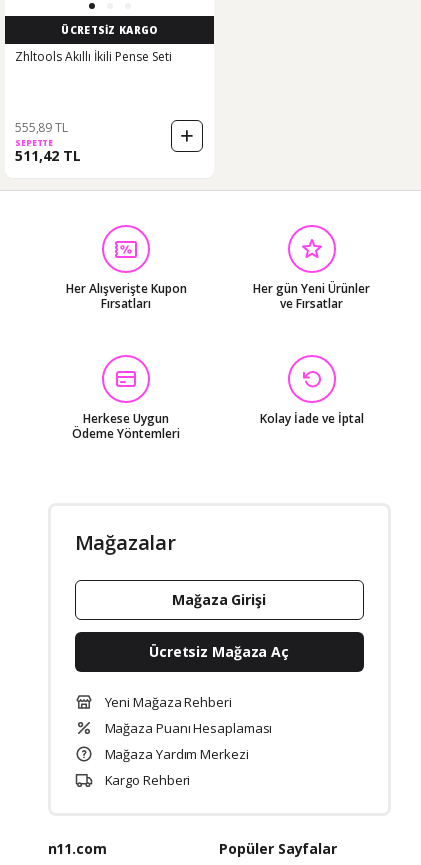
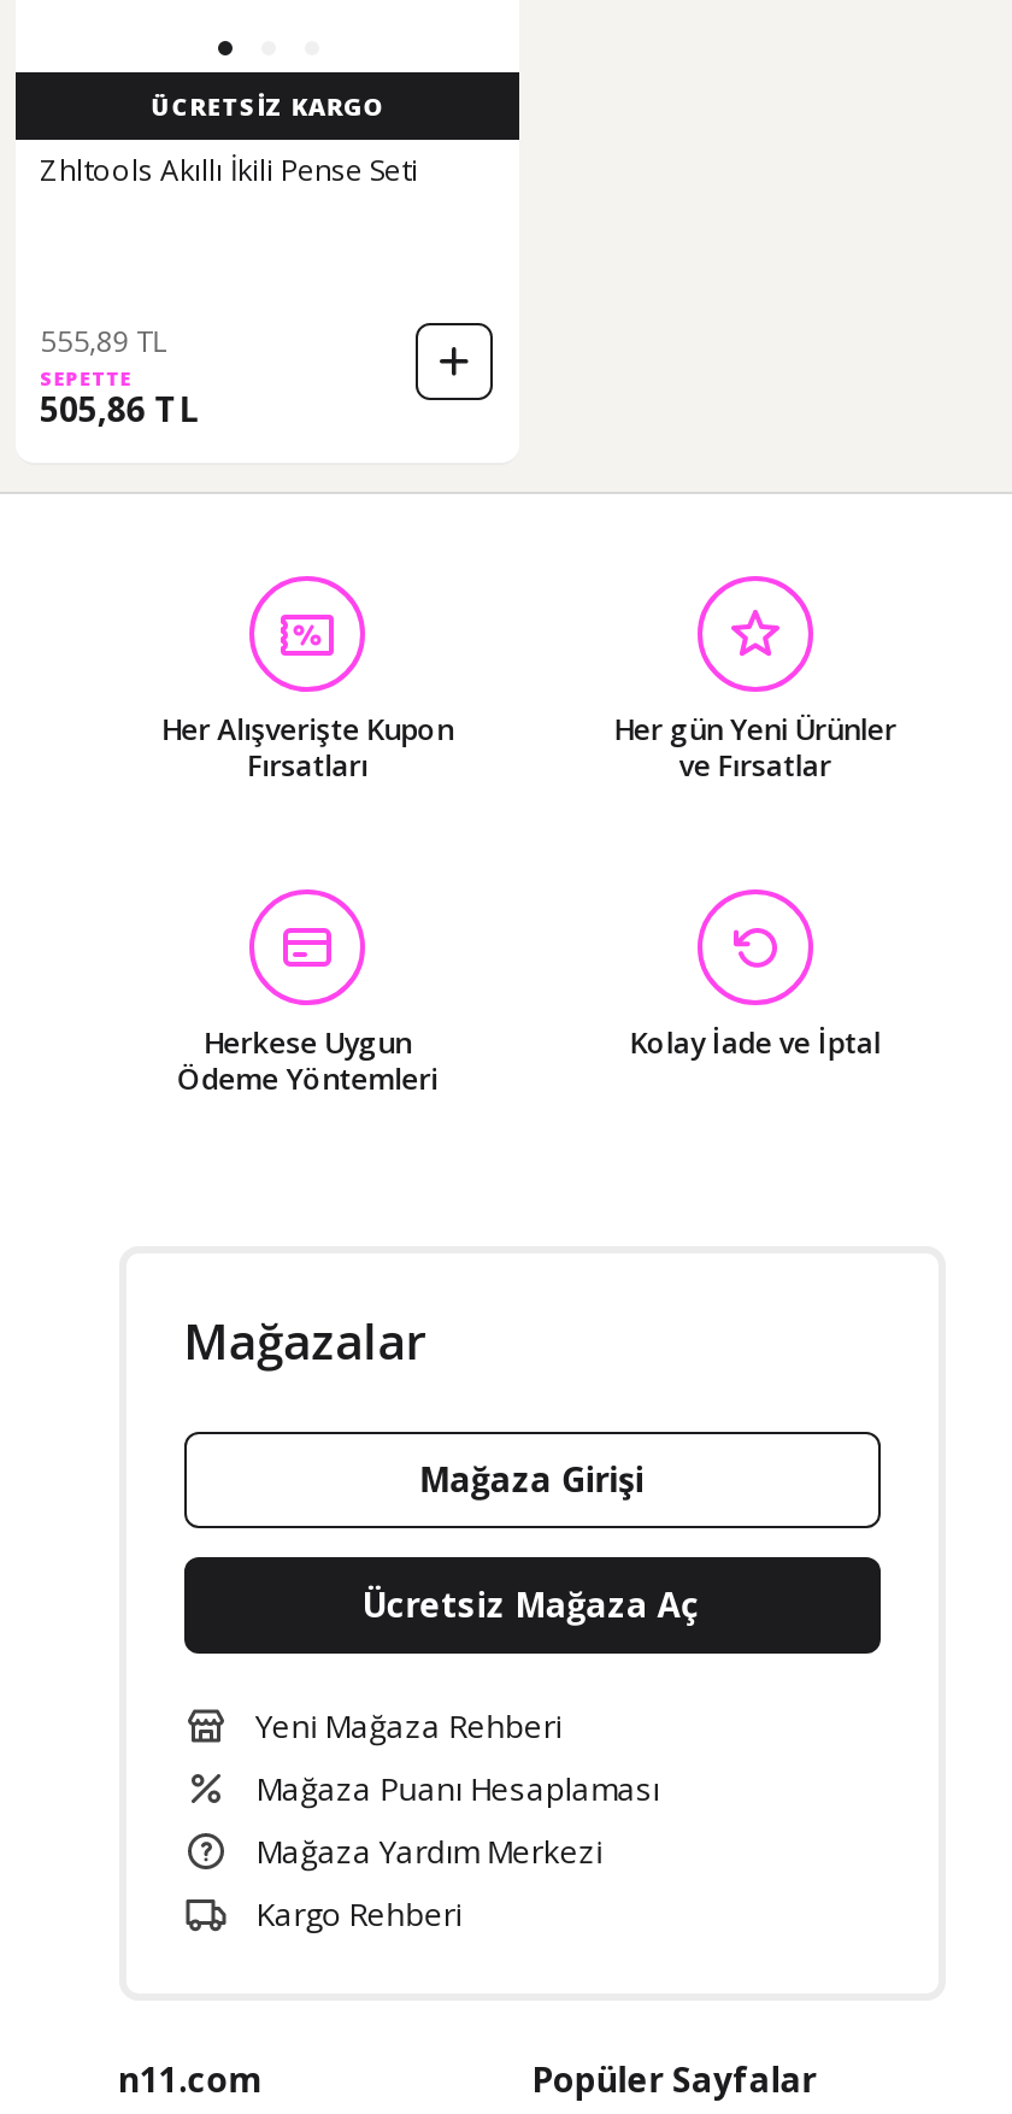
- 511,42 TL
+ 505,86 TL
